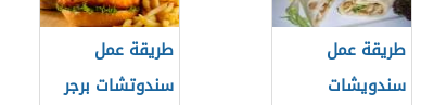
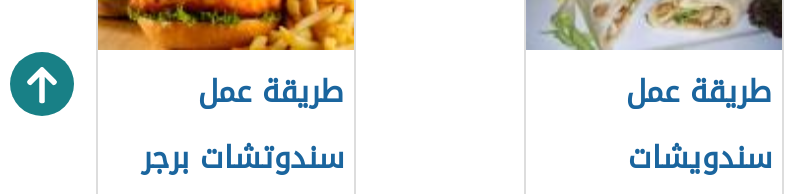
+ [image]
